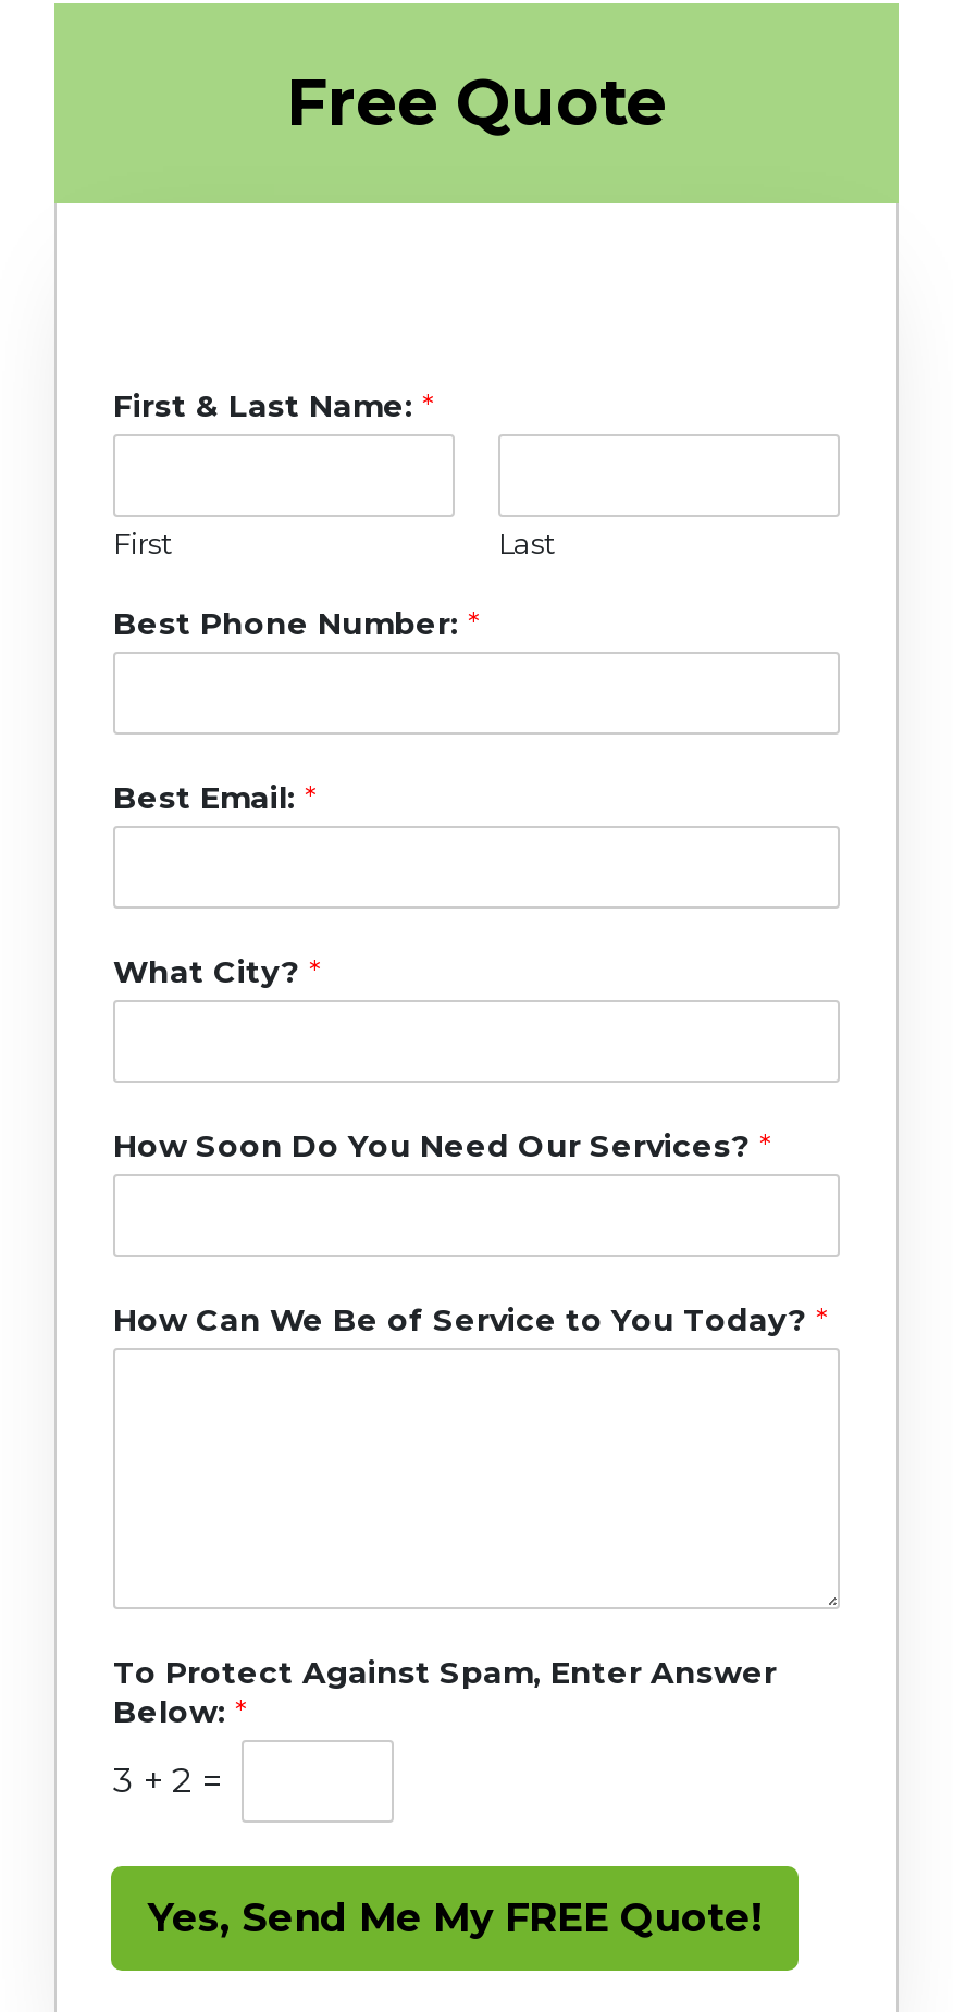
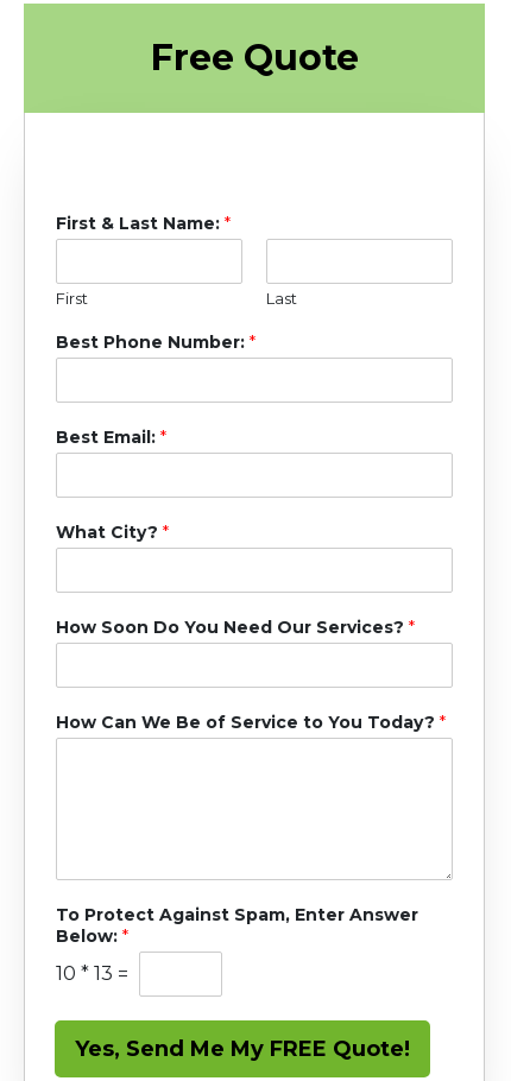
- 3 + 2 =
+ 10 * 13 =
